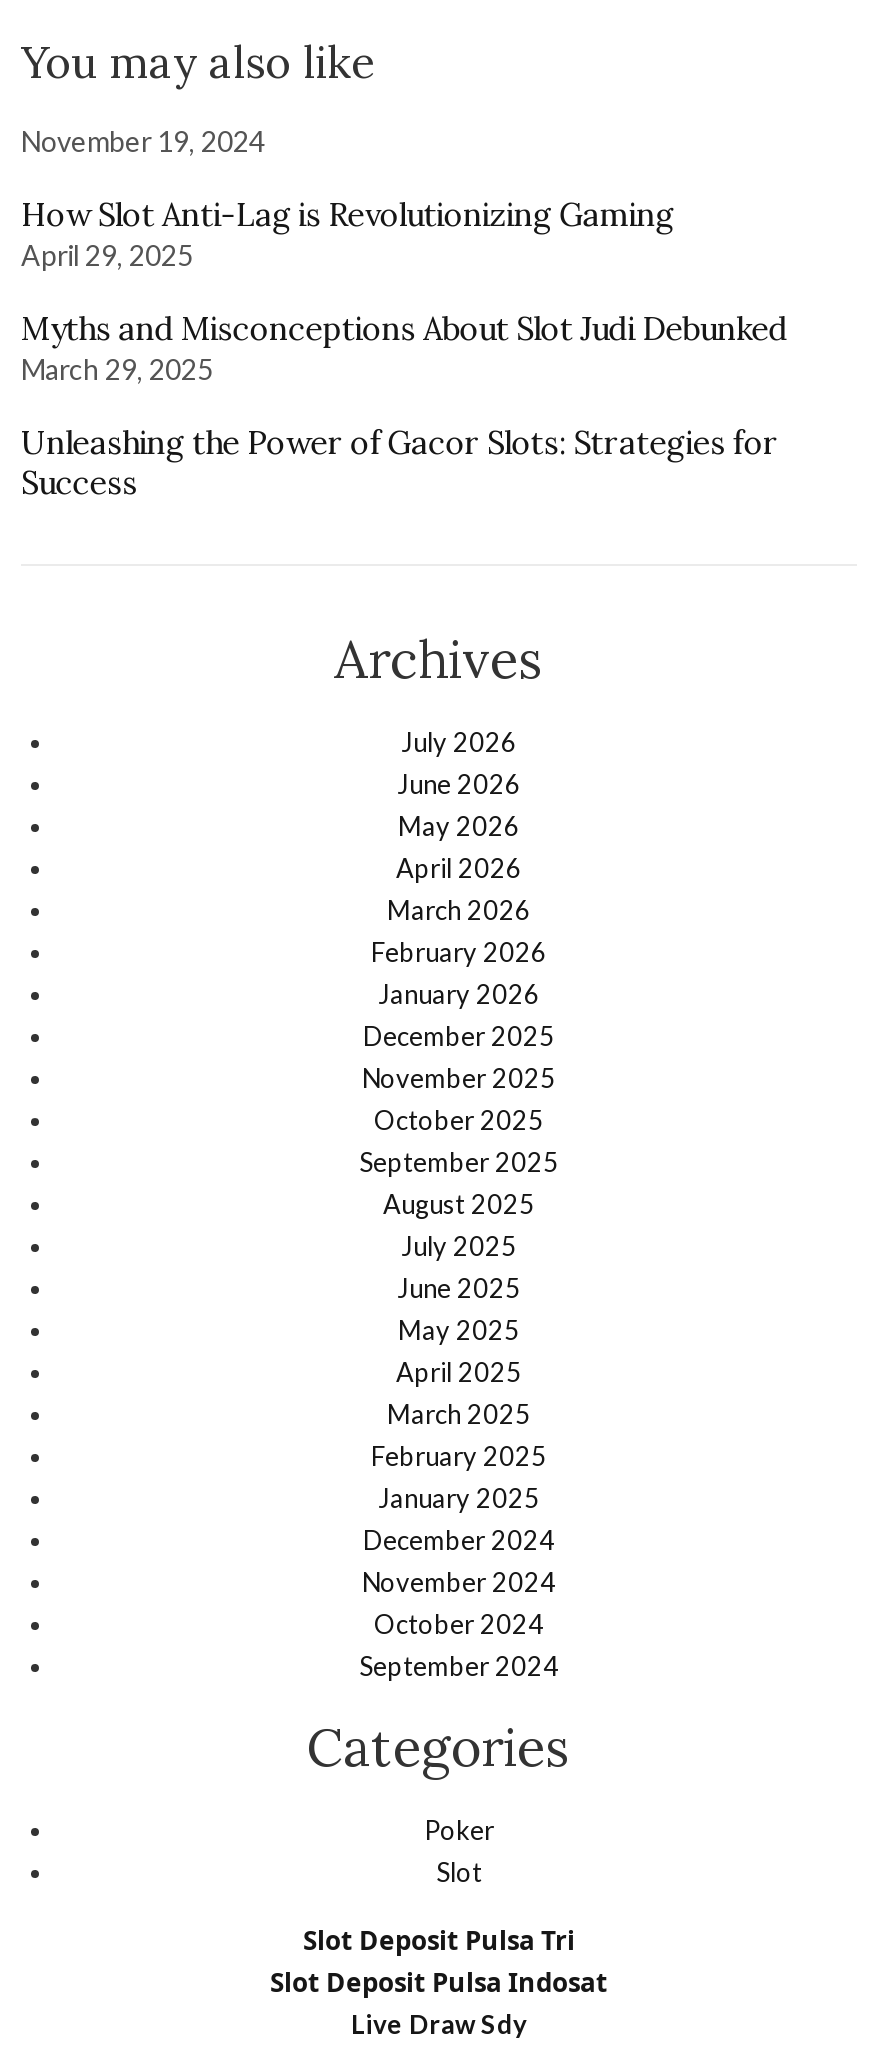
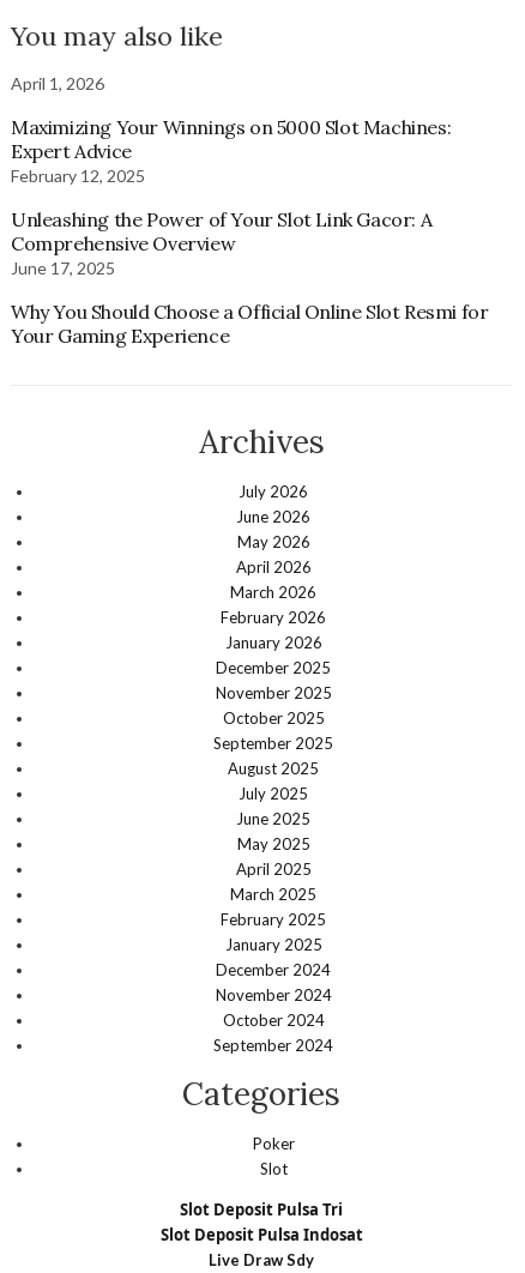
- November 19, 2024
+ April 1, 2026

- How Slot Anti-Lag is Revolutionizing Gaming
- April 29, 2025
+ Maximizing Your Winnings on 5000 Slot Machines:
+ Expert Advice
+ February 12, 2025

- Myths and Misconceptions About Slot Judi Debunked
- March 29, 2025
+ Unleashing the Power of Your Slot Link Gacor: A
+ Comprehensive Overview
+ June 17, 2025

- Unleashing the Power of Gacor Slots: Strategies for
- Success
+ Why You Should Choose a Official Online Slot Resmi for
+ Your Gaming Experience
